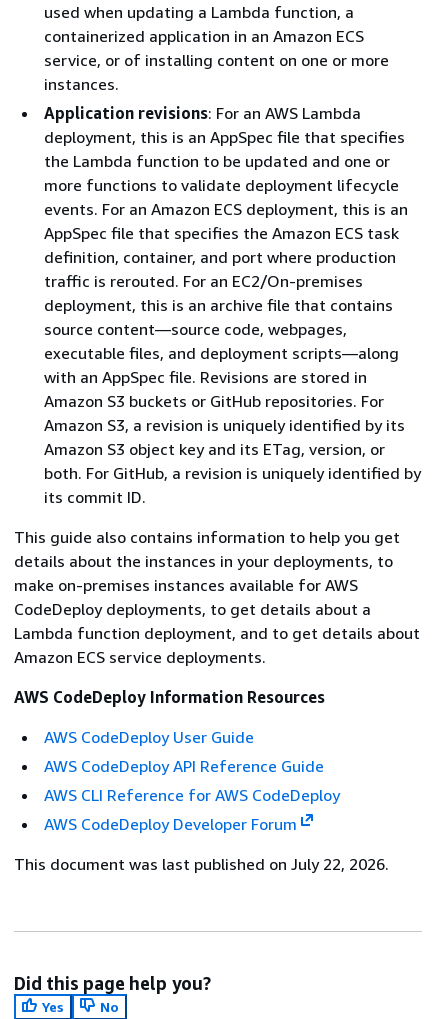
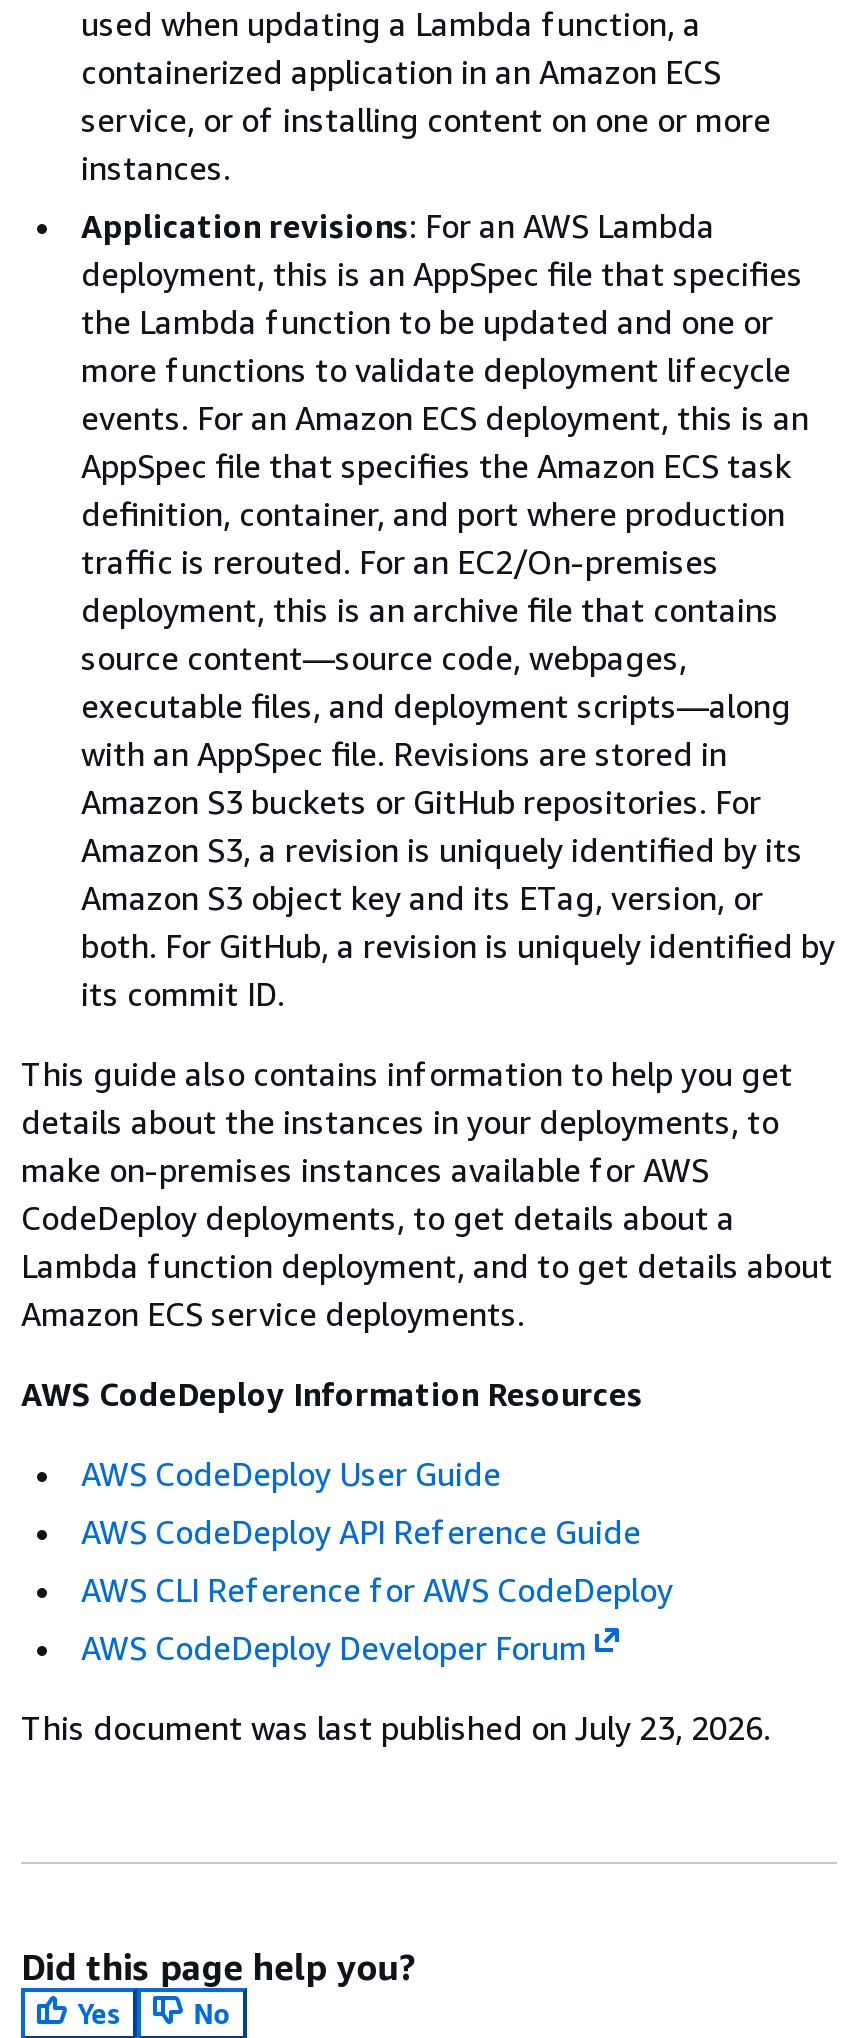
- This document was last published on July 22, 2026.
+ This document was last published on July 23, 2026.
